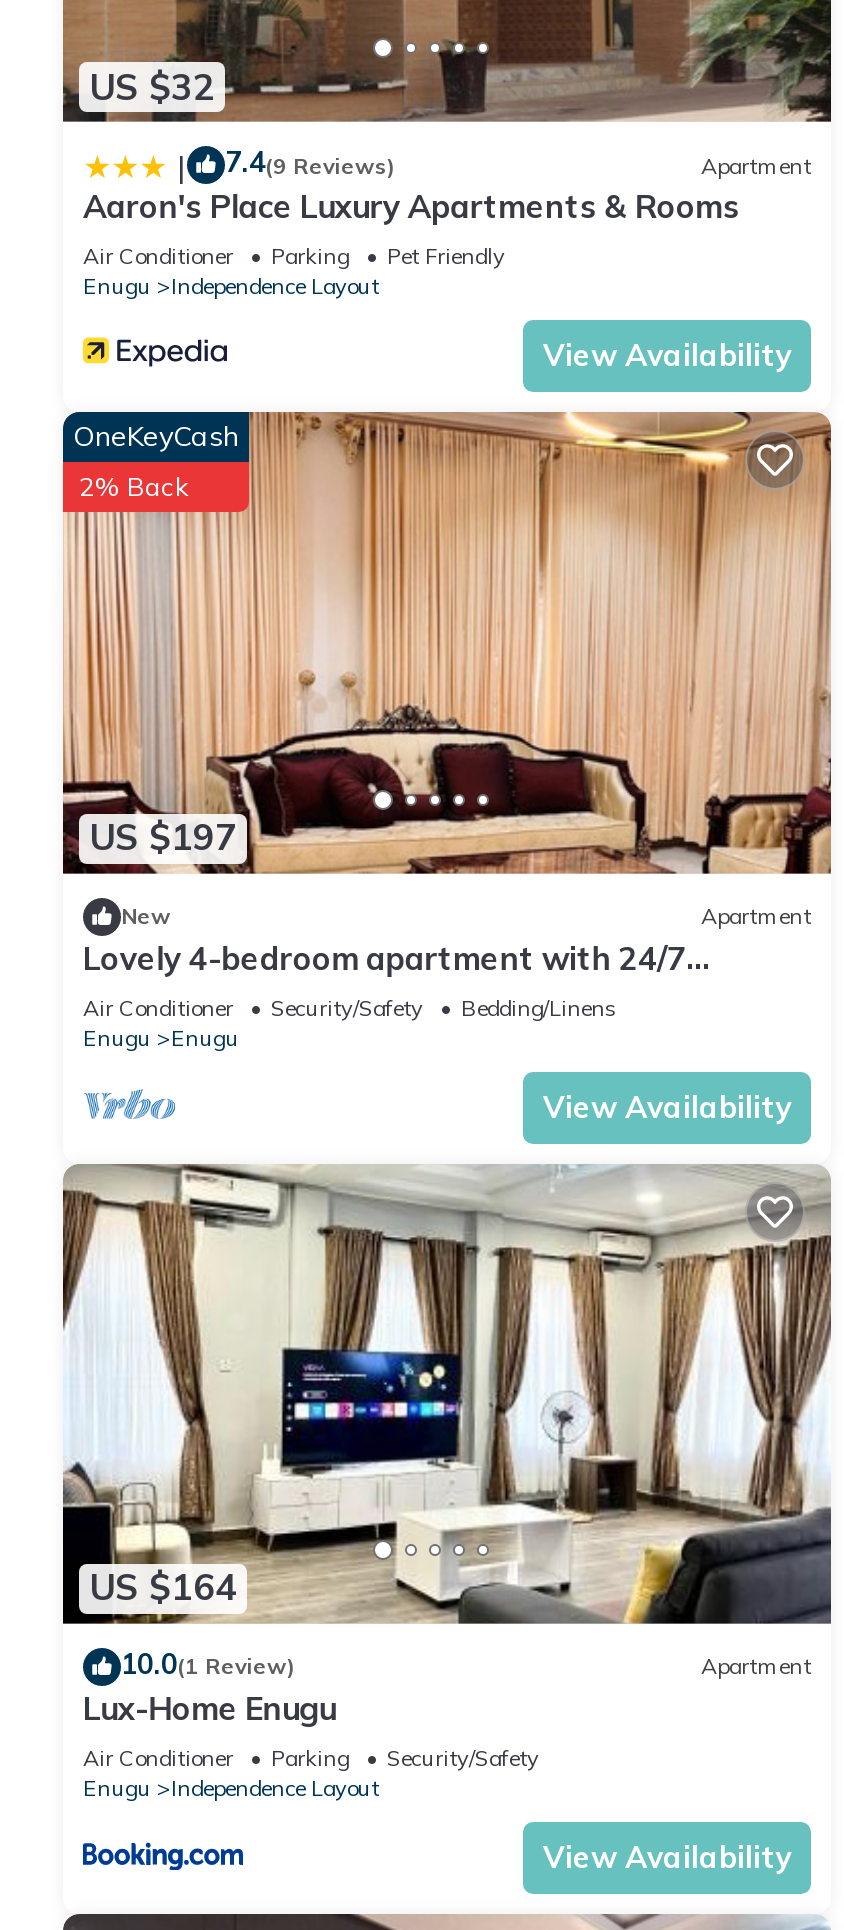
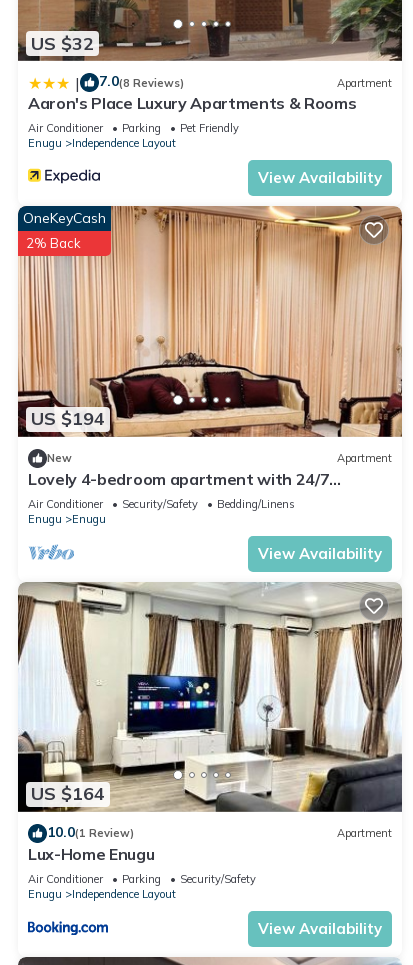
- 7.4(9 Reviews)
+ 7.0(8 Reviews)

- US $197
+ US $194
